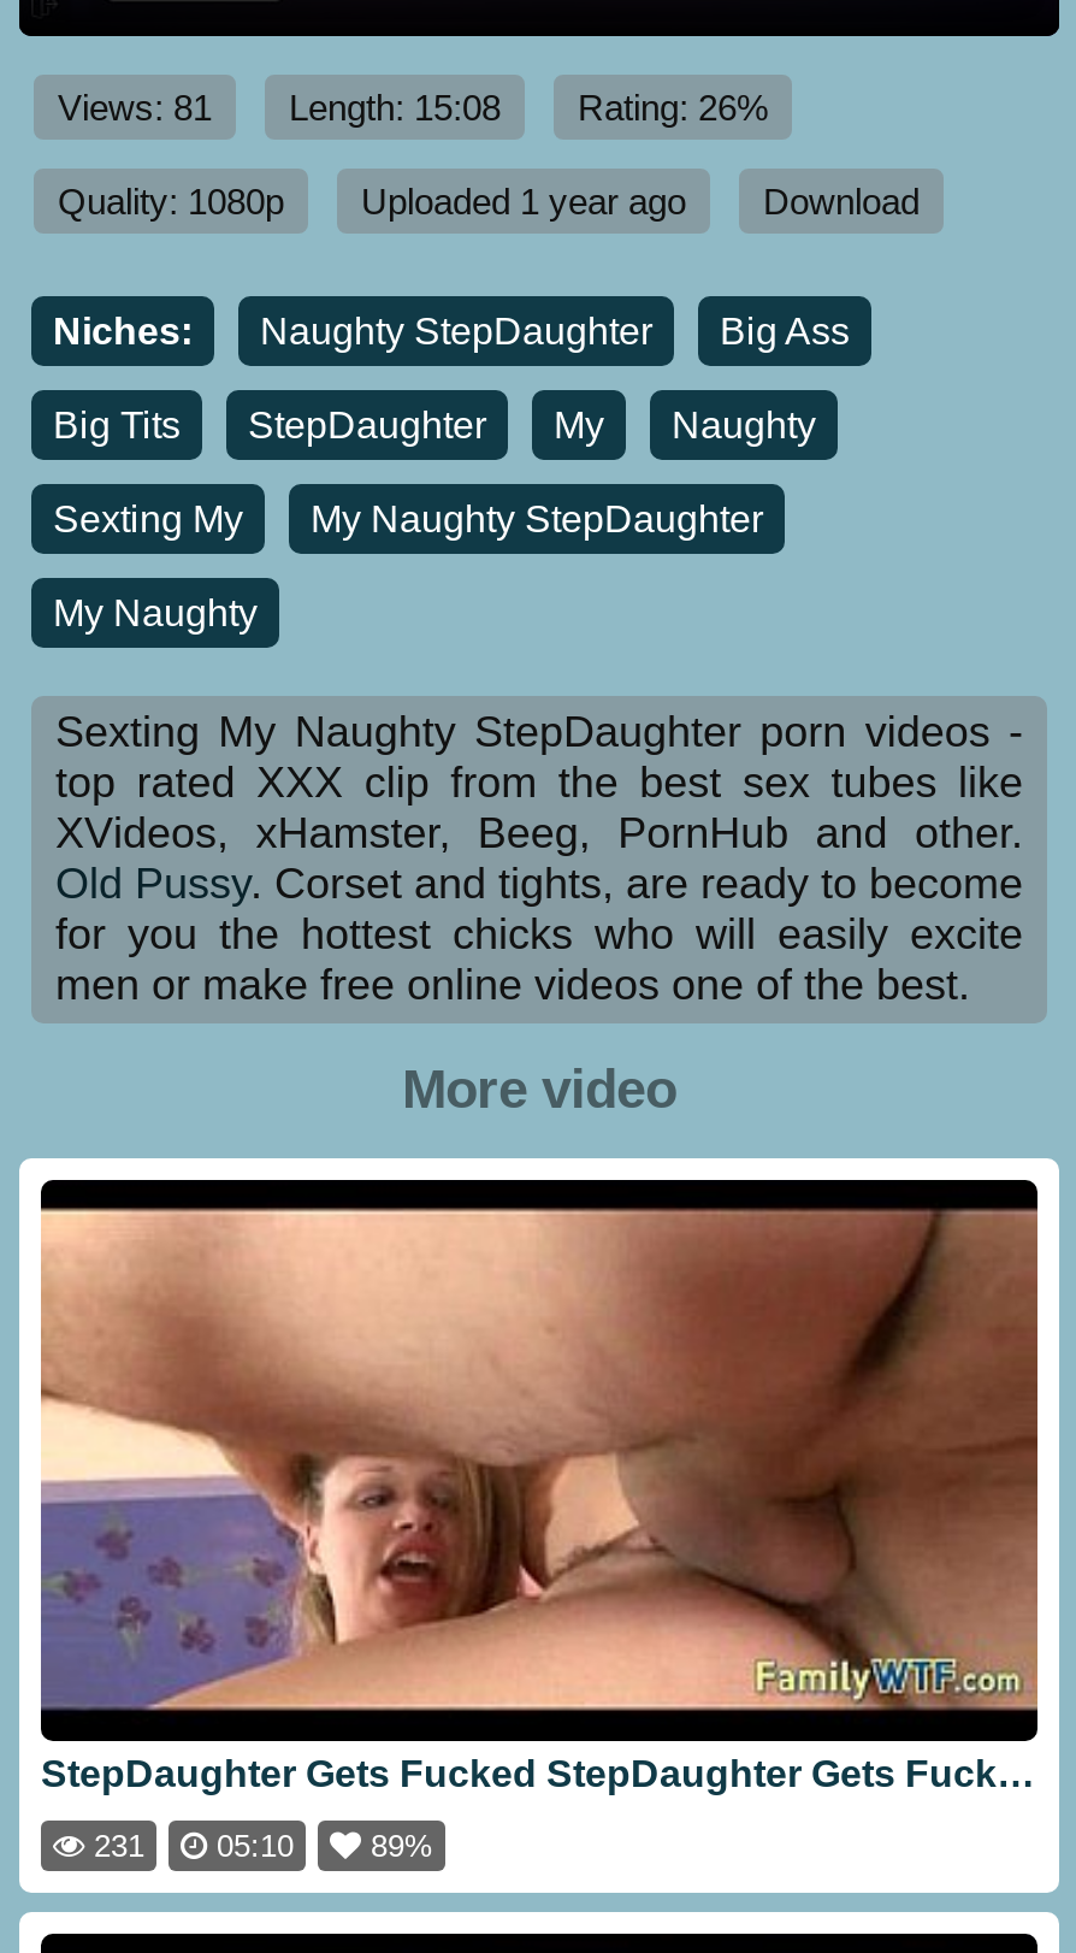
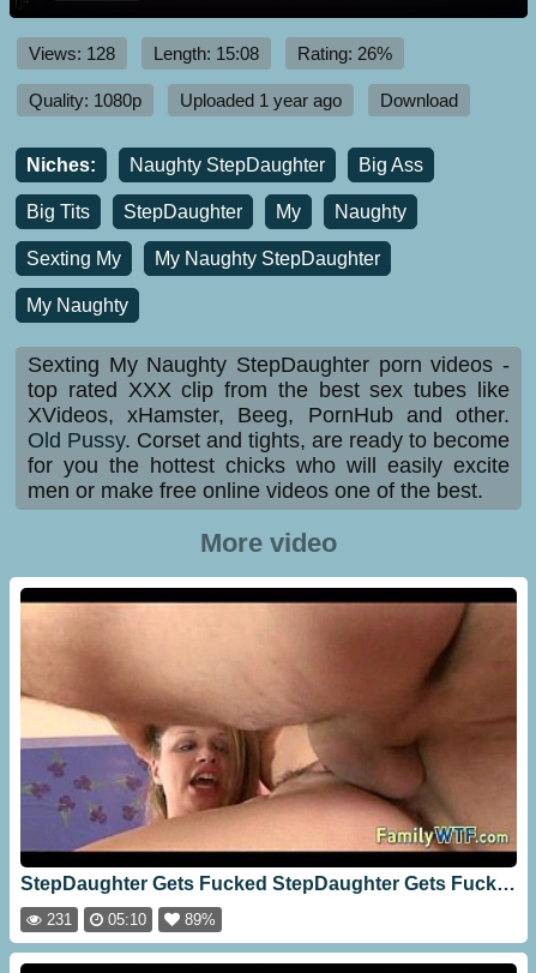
- Views: 81 Length: 15:08 Rating: 26%
+ Views: 128 Length: 15:08 Rating: 26%
